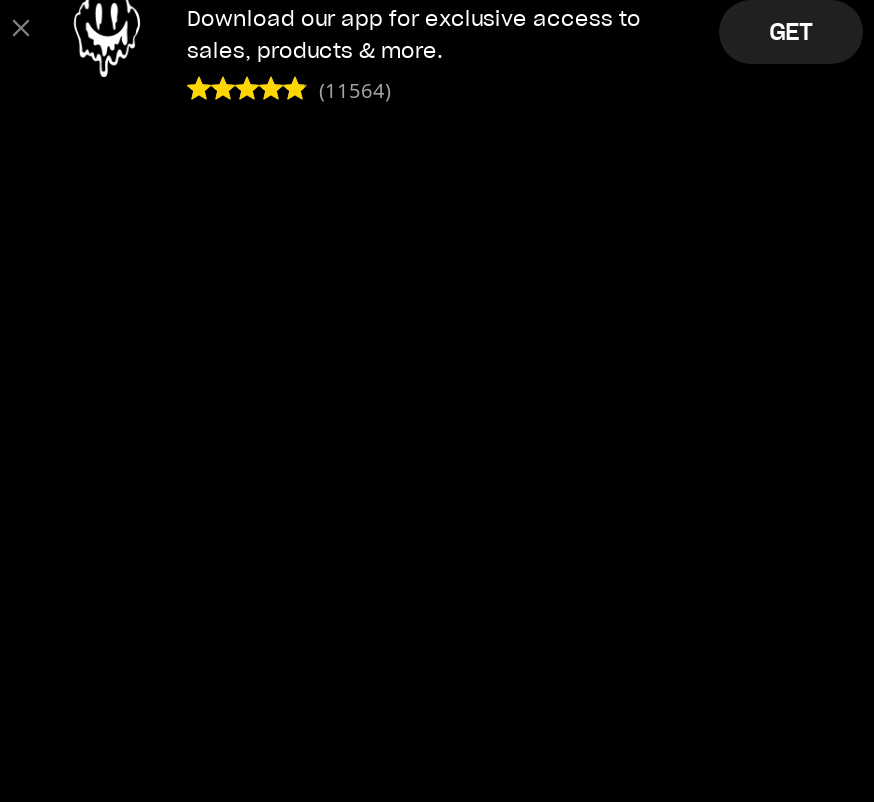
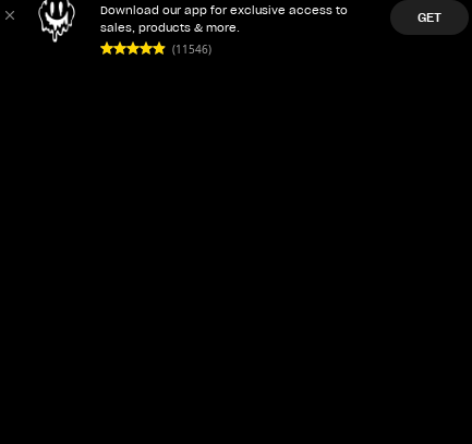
- (11564)
+ (11546)
